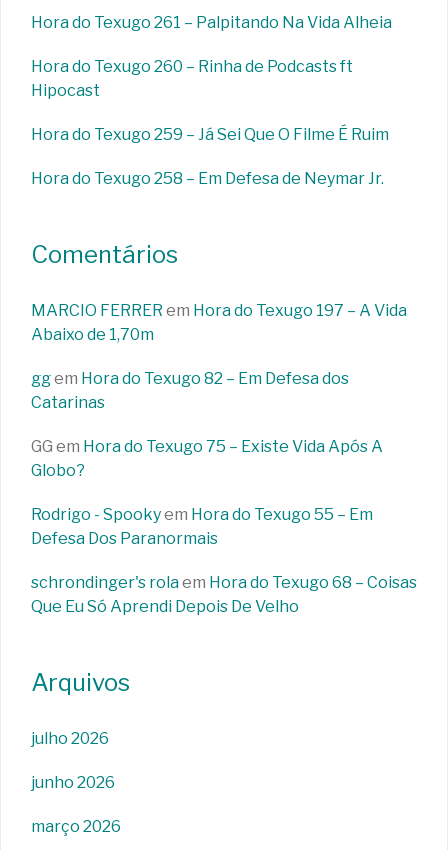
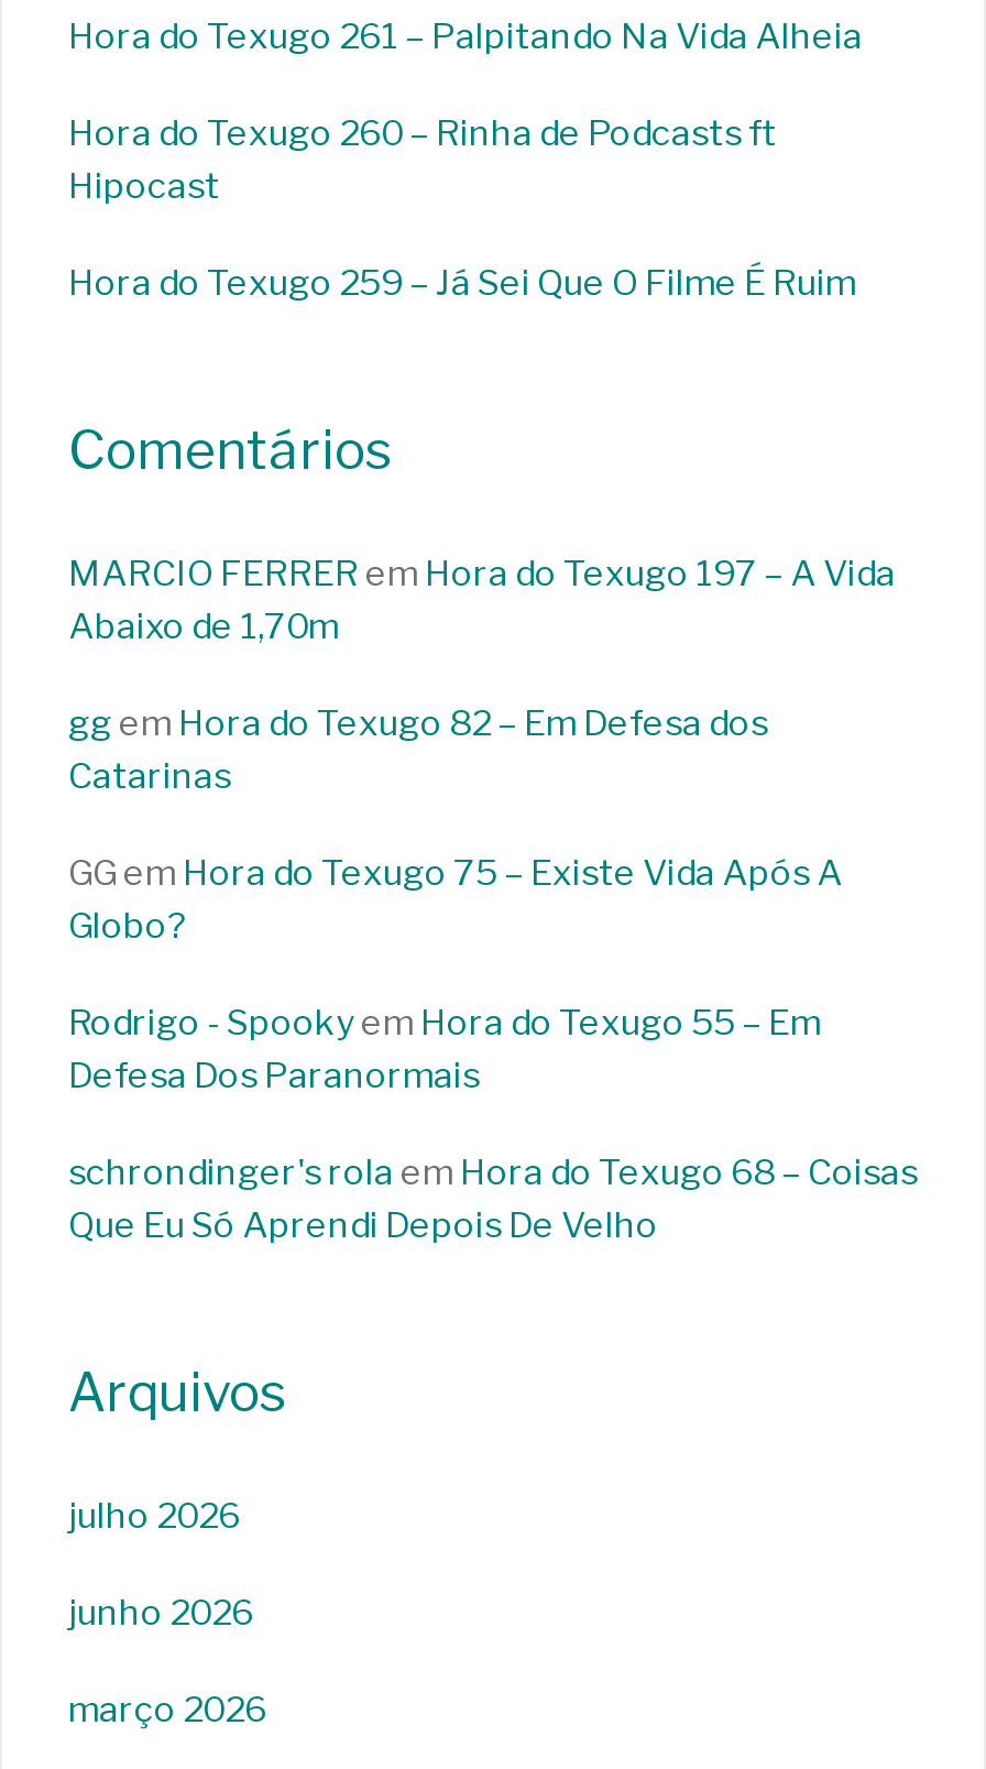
- Hora do Texugo 258 – Em Defesa de Neymar Jr.
